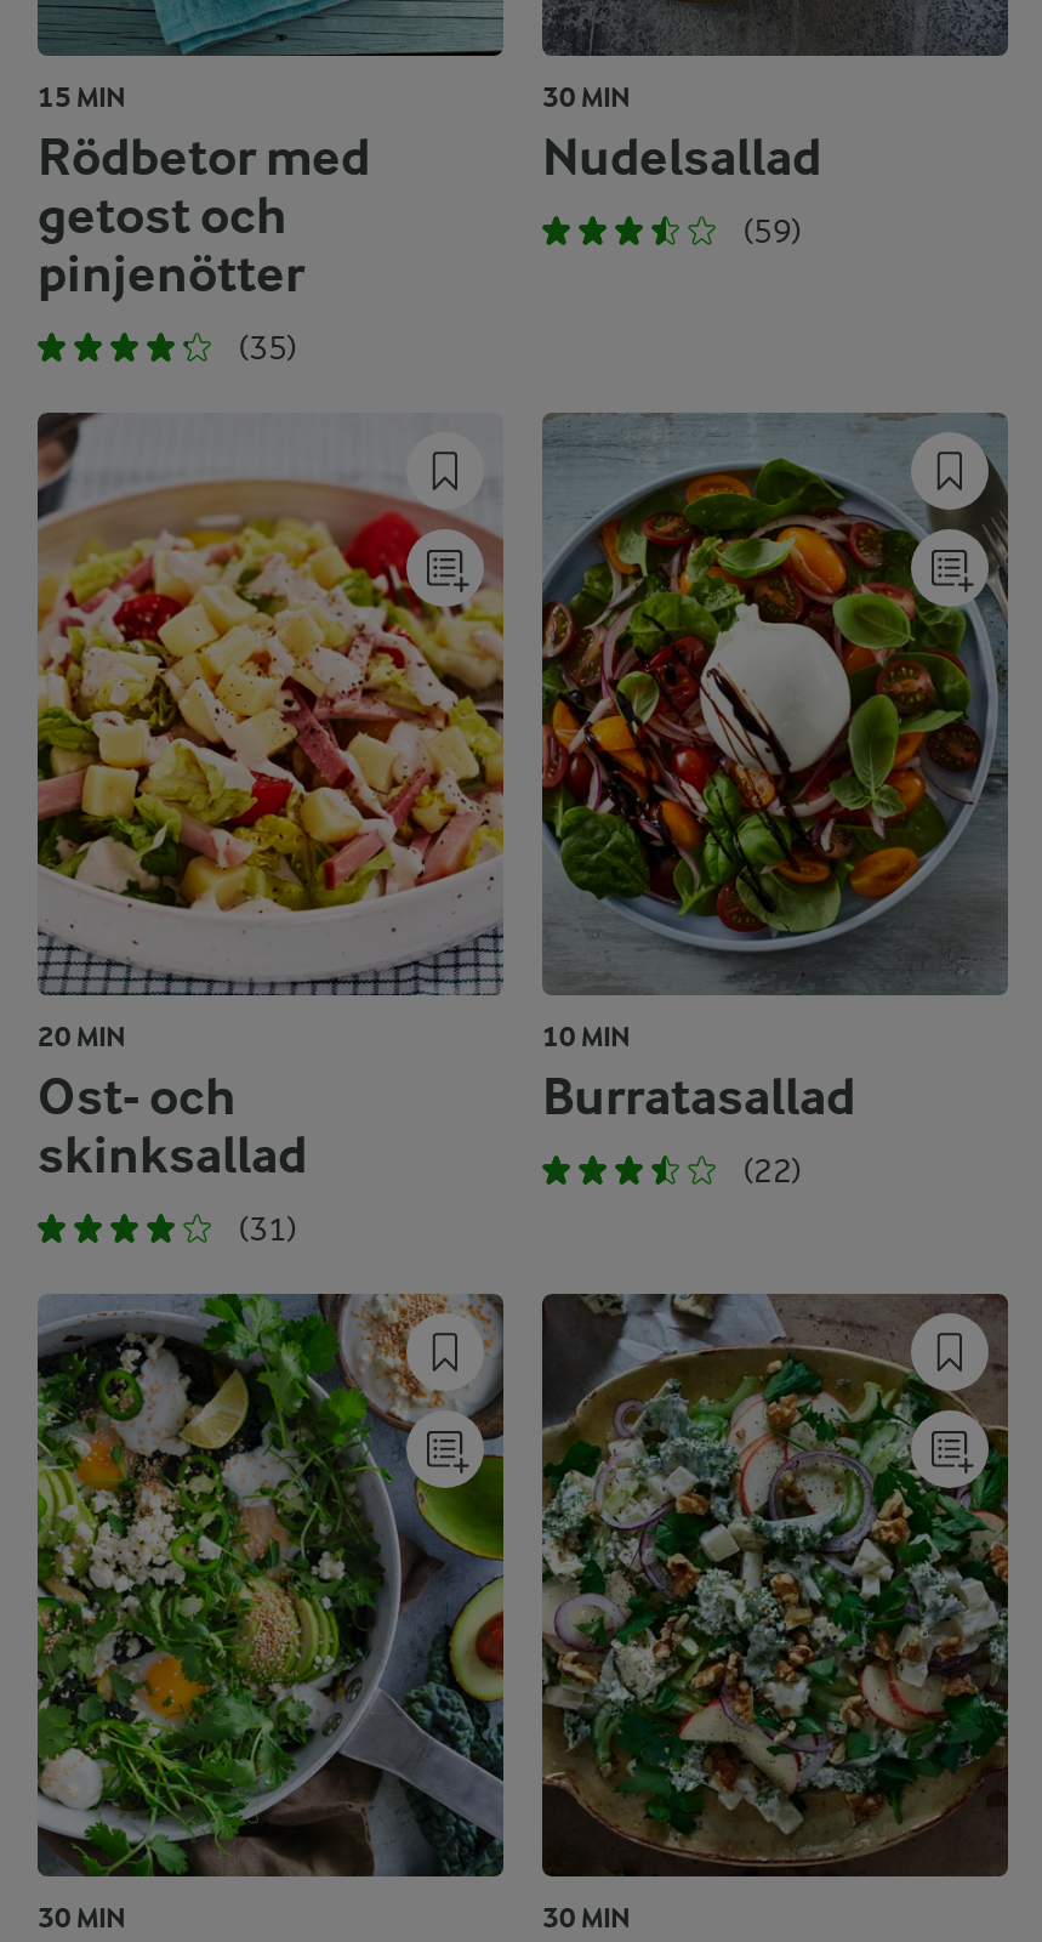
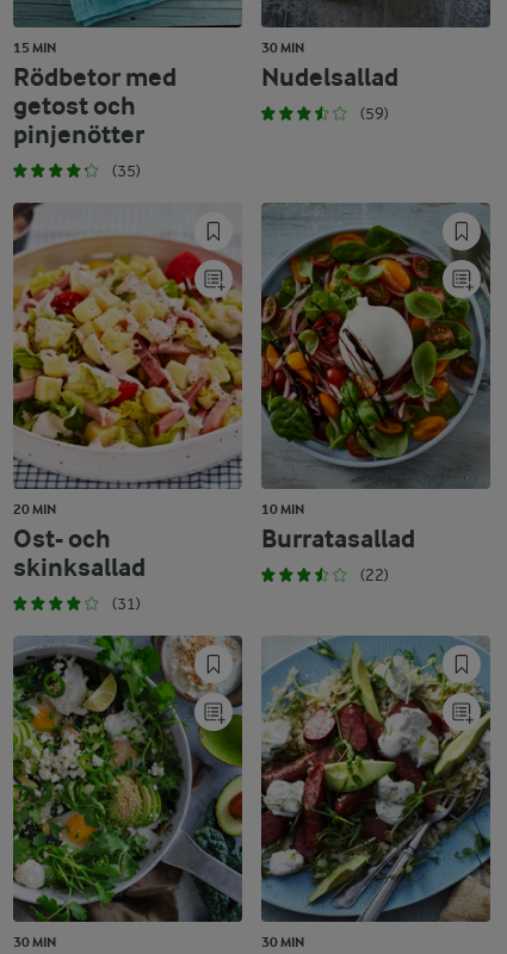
- [image]
+ [image]
